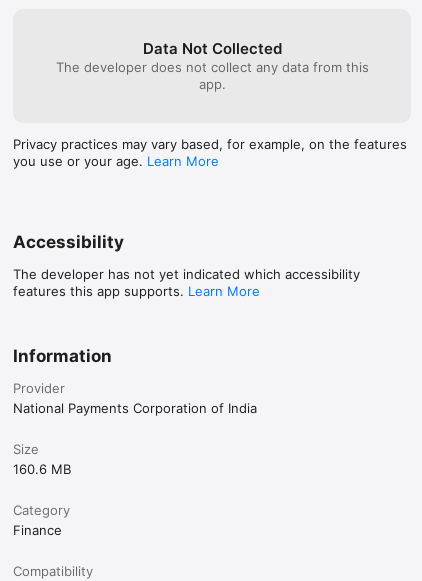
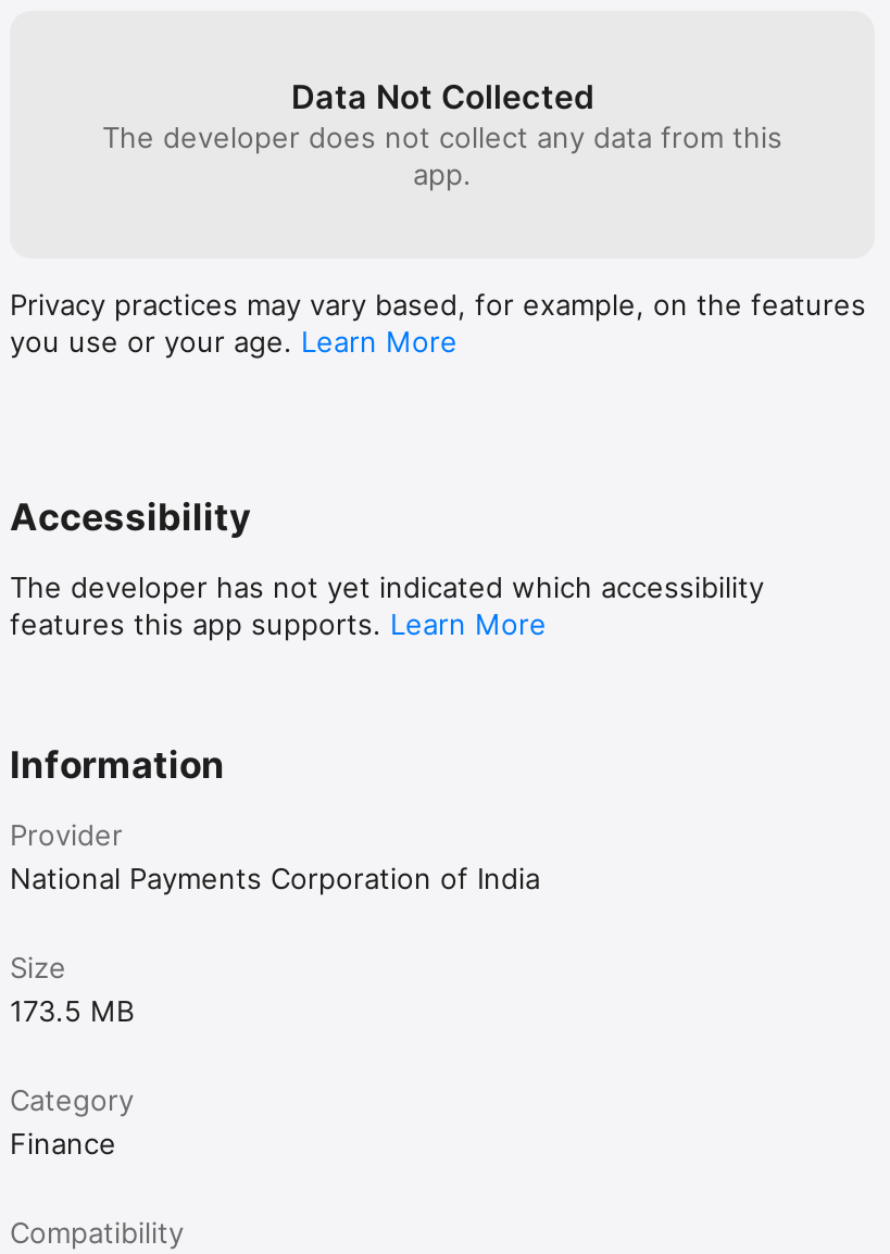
- 160.6 MB
+ 173.5 MB
